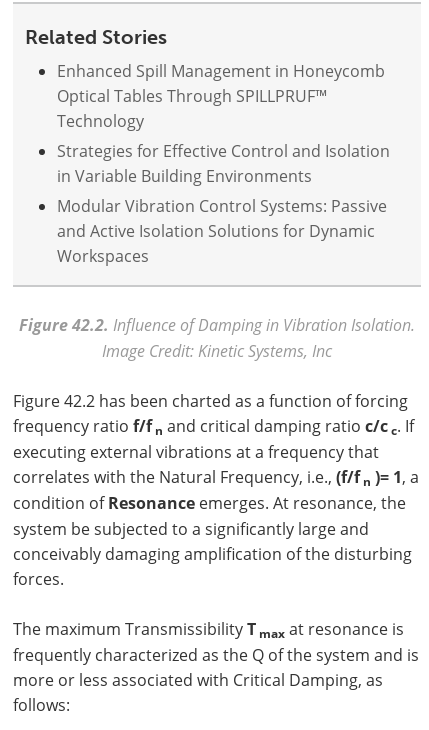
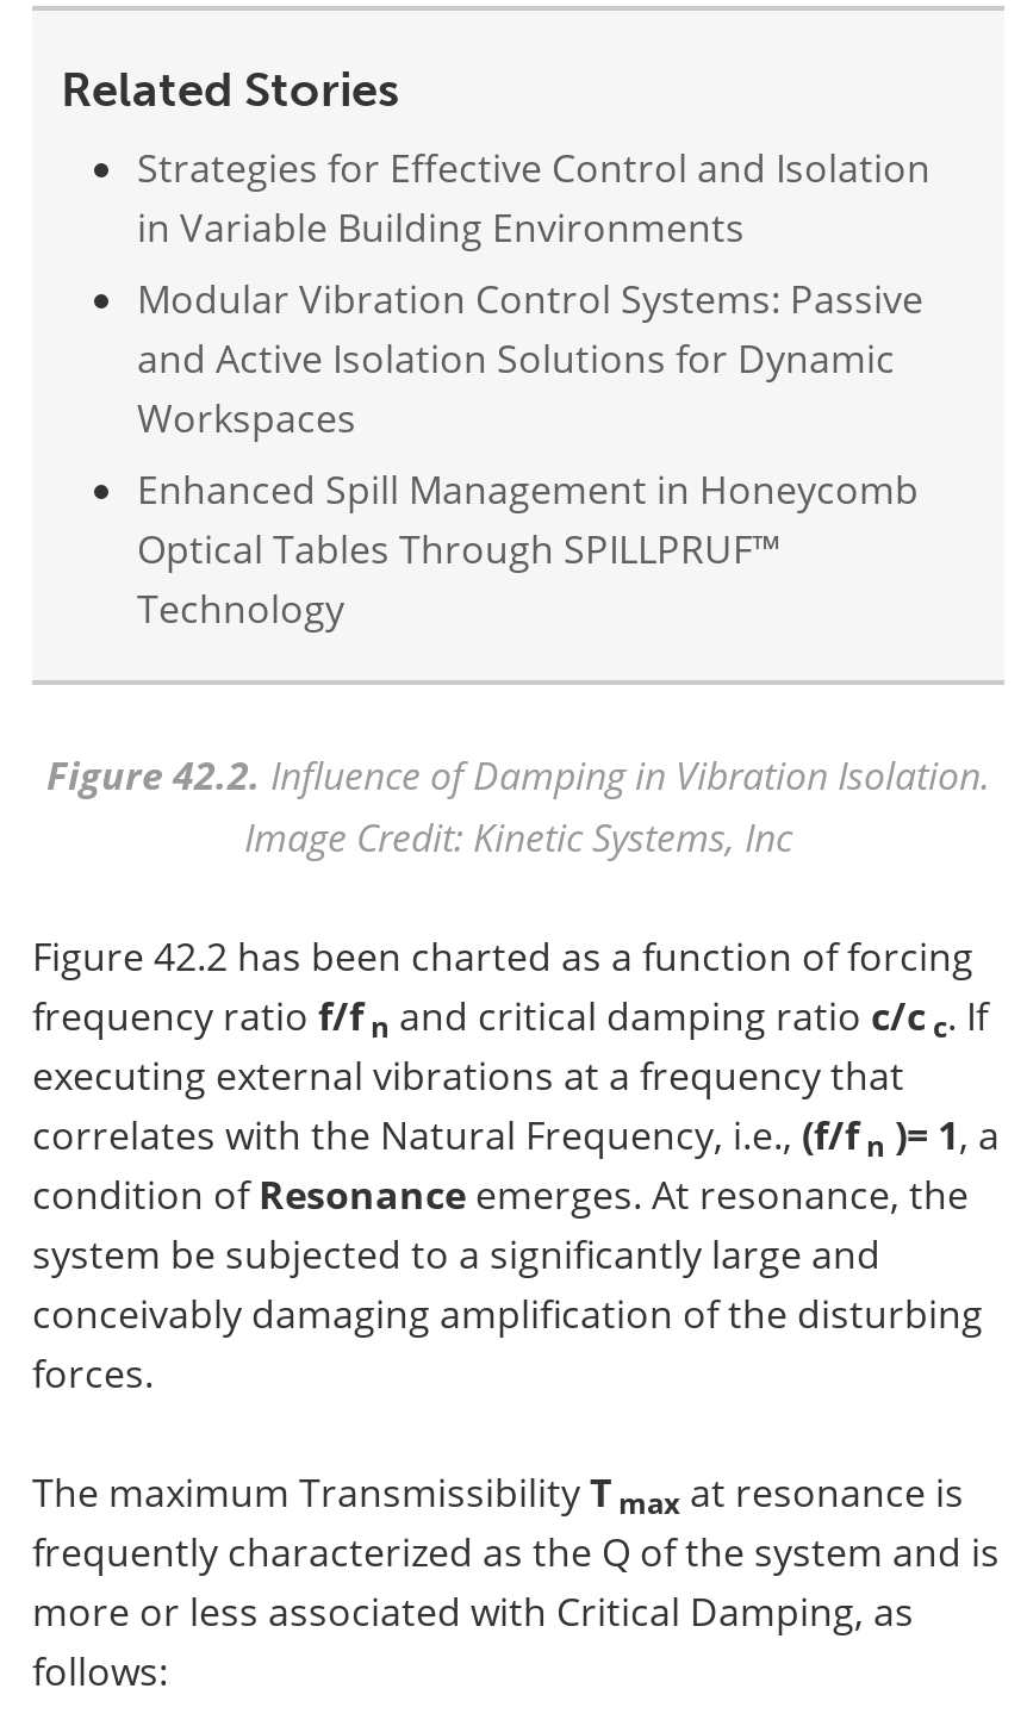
moved down: Enhanced Spill Management in Honeycomb | Optical Tables Through SPILLPRUF™ | Technology

moved up: Strategies for Effective Control and Isolation | in Variable Building Environments | Modular Vibration Control Systems: Passive | and Active Isolation Solutions for Dynamic | Workspaces
